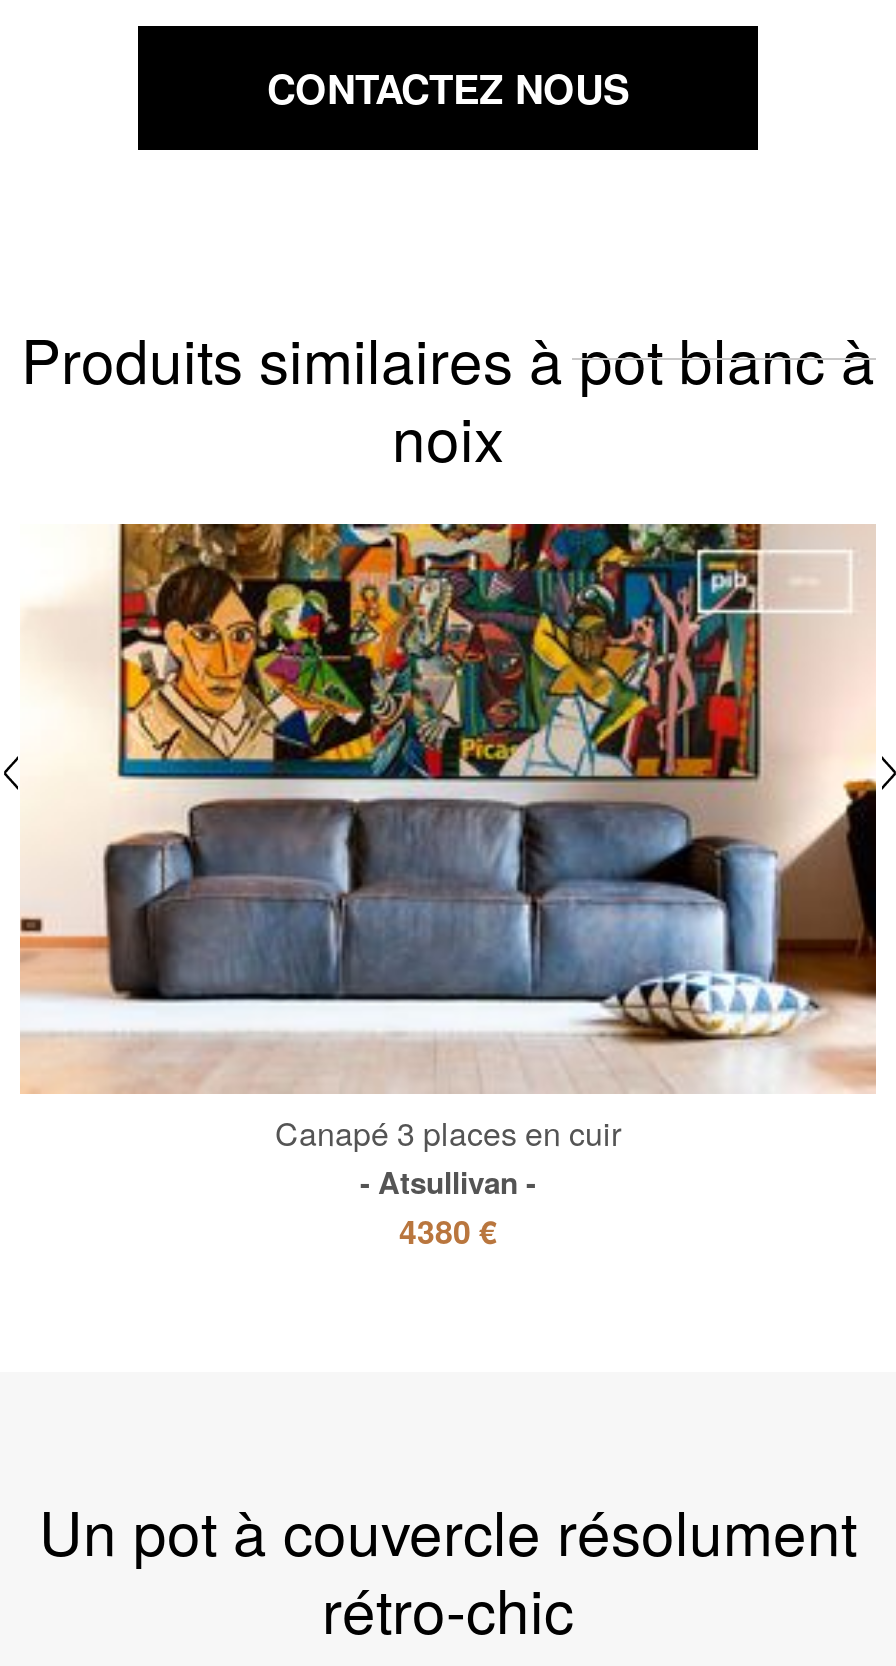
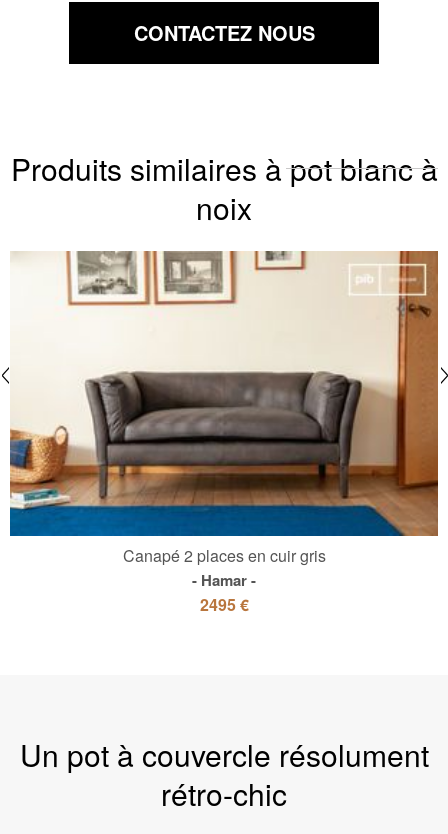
- [image]
- Canapé 3 places en cuir
- Atsullivan
- 4380 €
+ [image]
+ Canapé 2 places en cuir gris
+ Hamar
+ 2495 €
